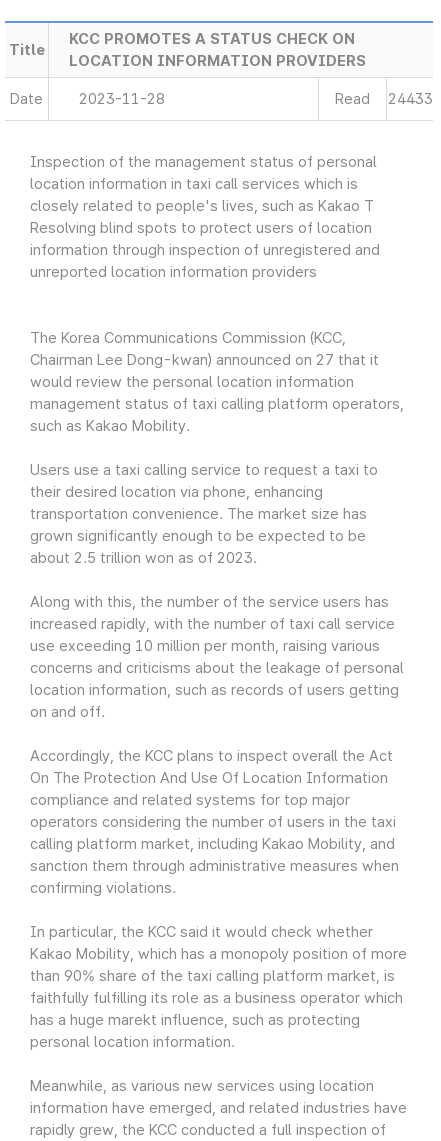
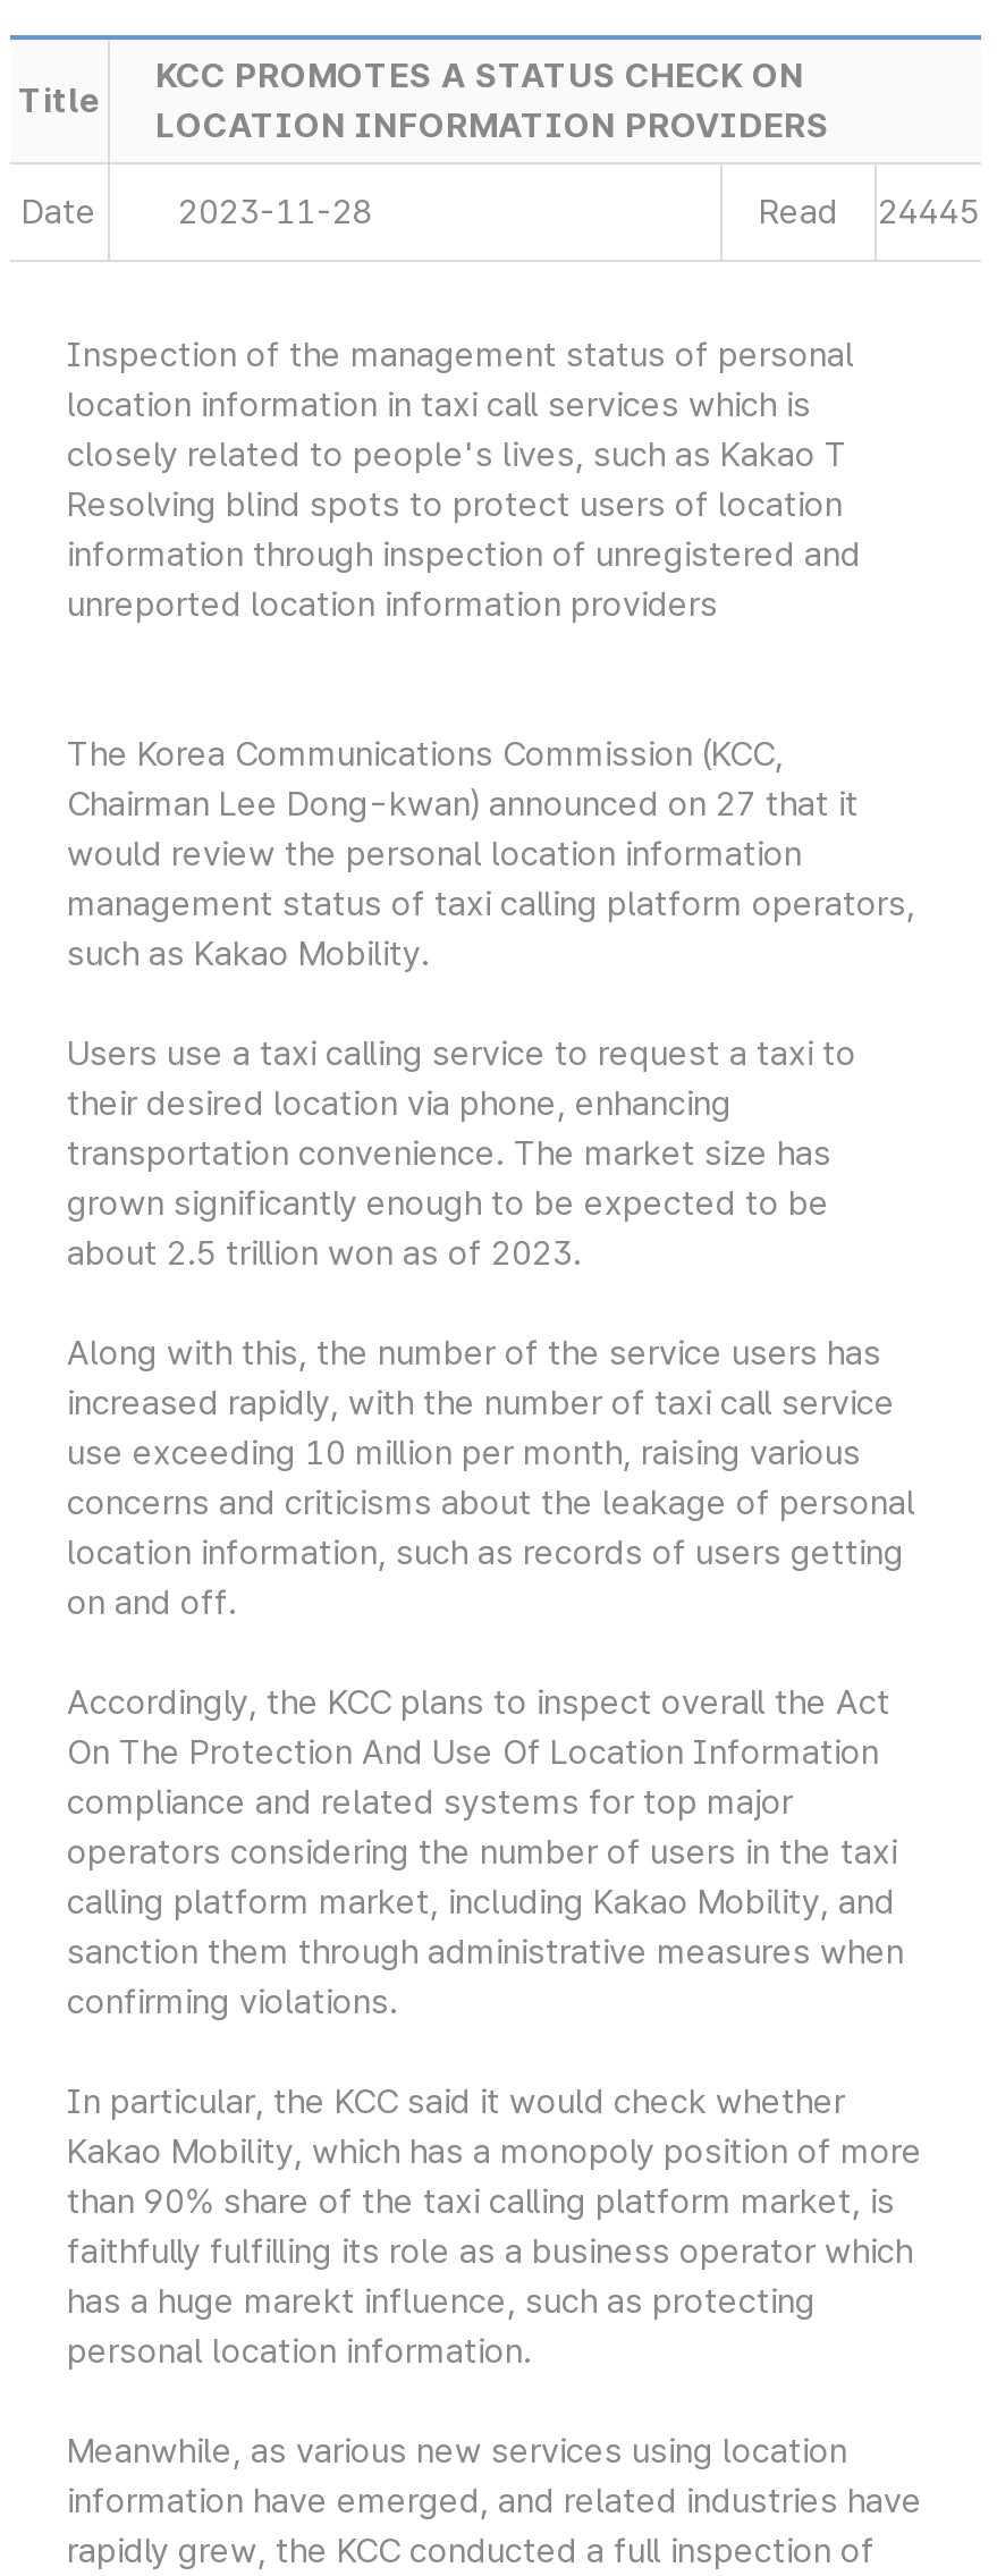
- Read 24433
+ Read 24445
